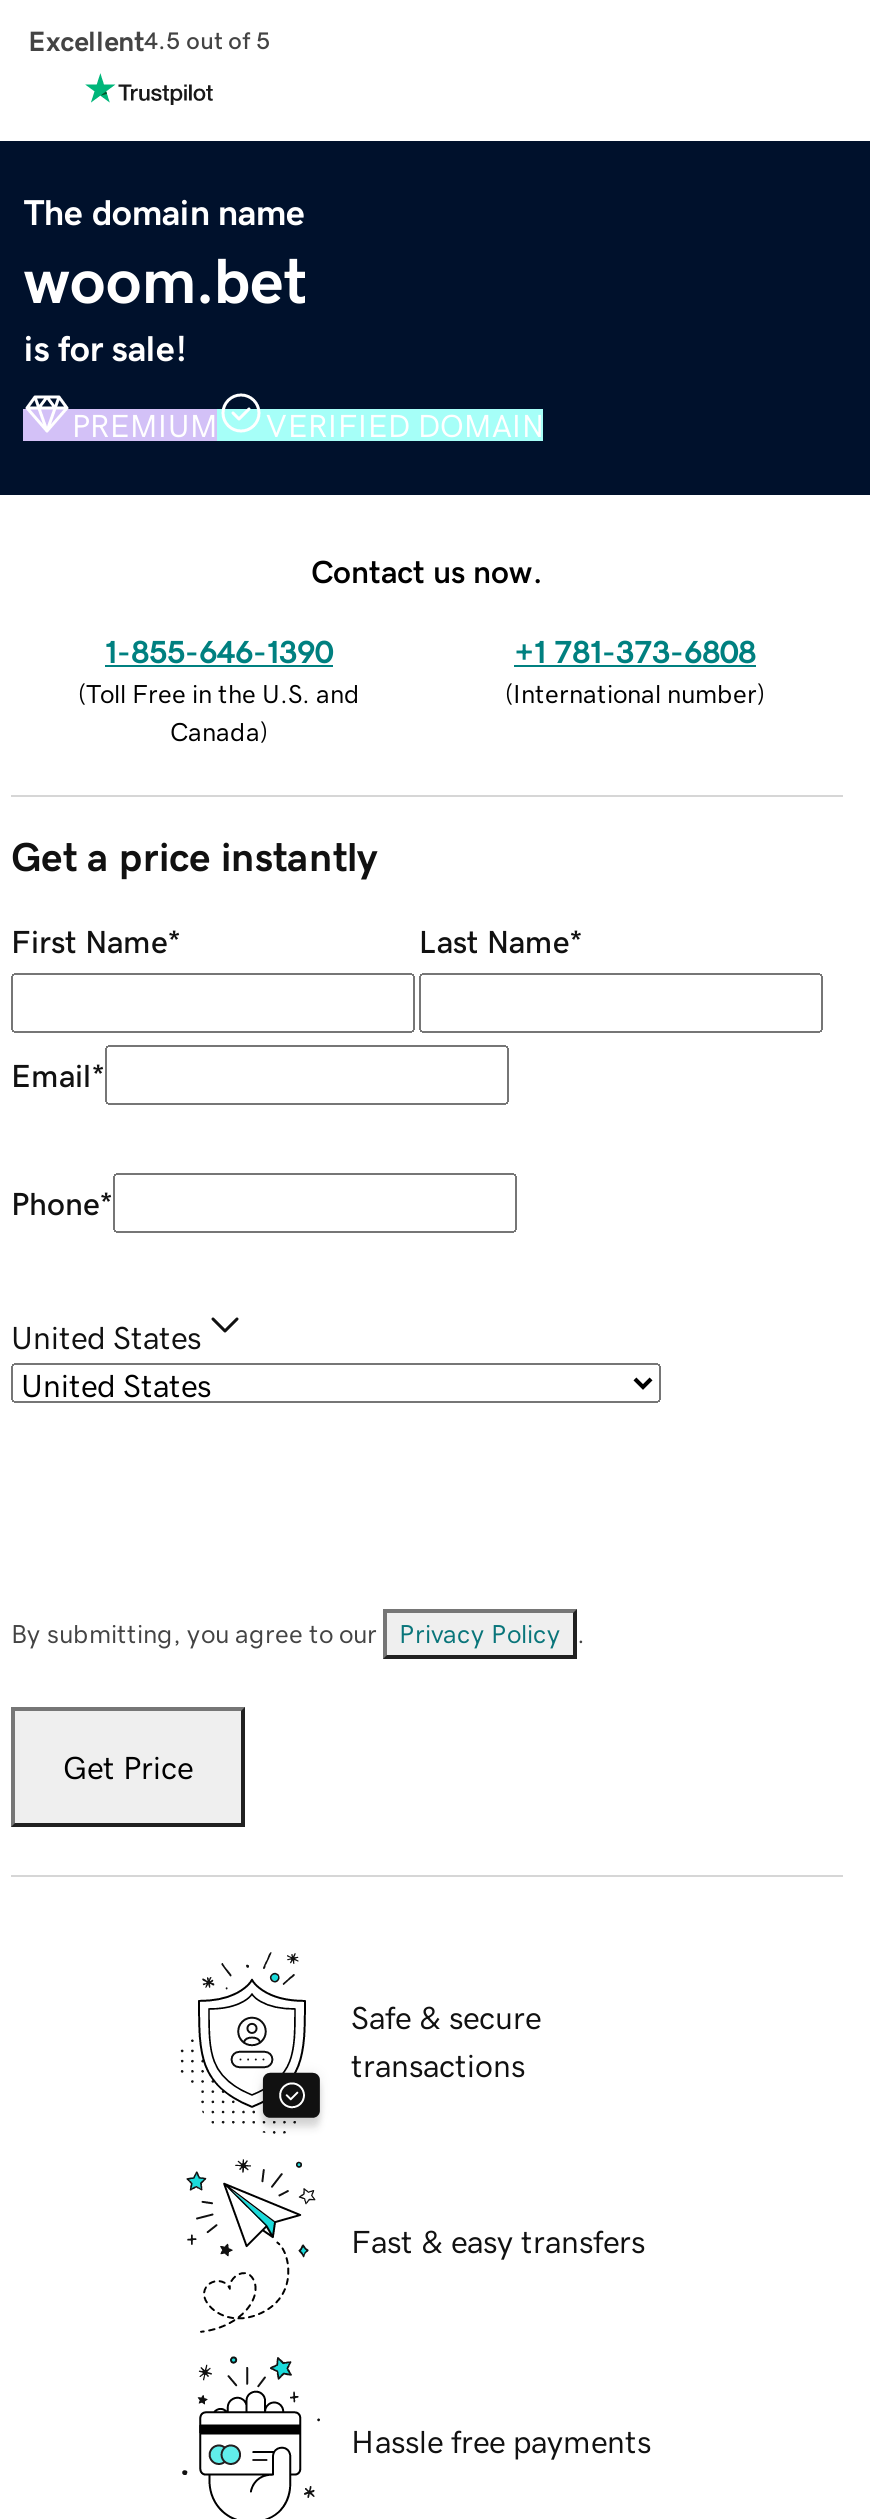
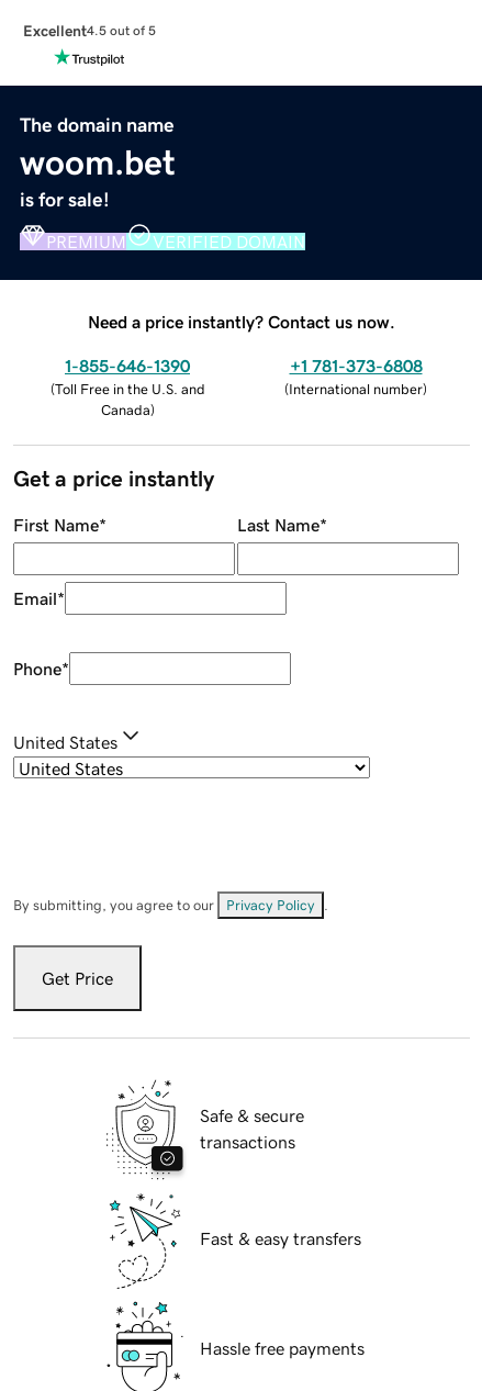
- Contact us now.
+ Need a price instantly? Contact us now.
